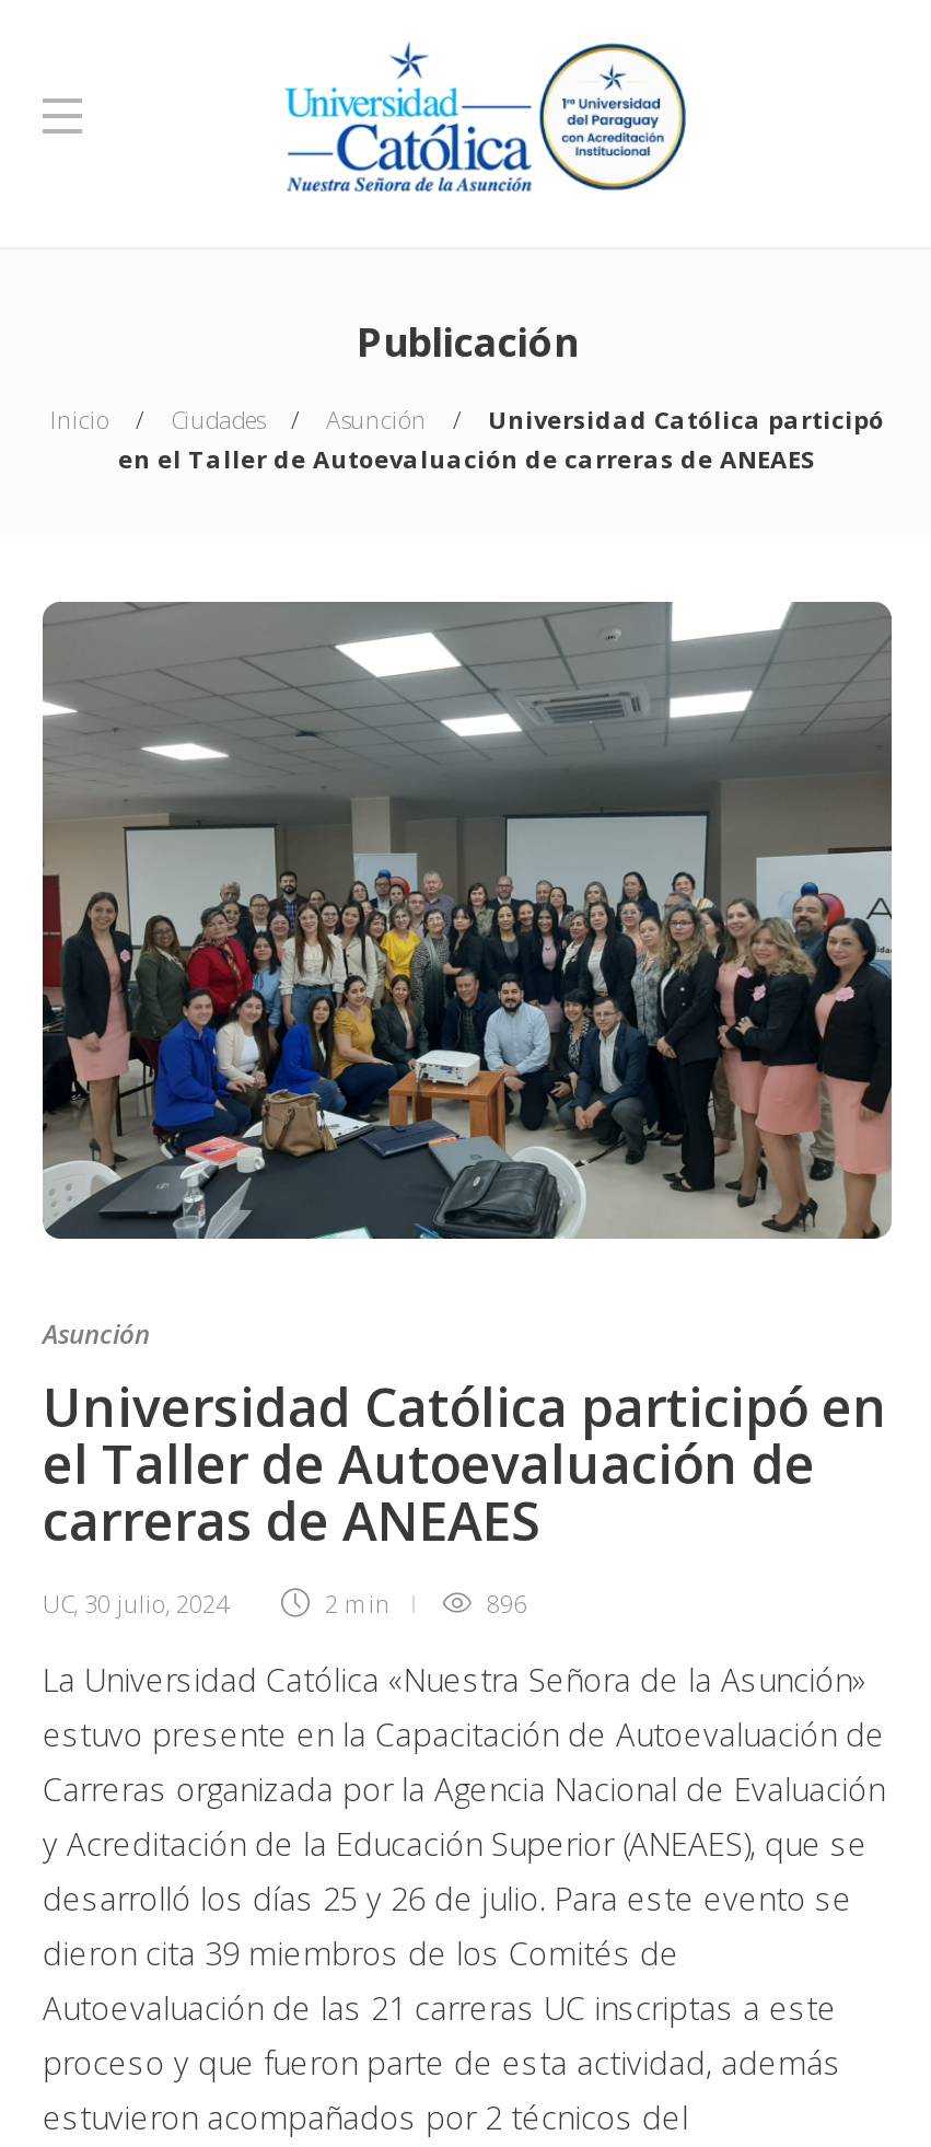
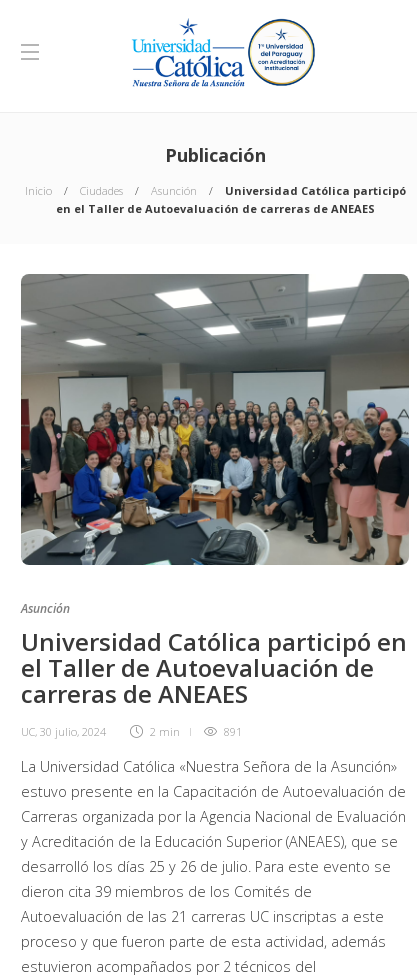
- 896
+ 891
